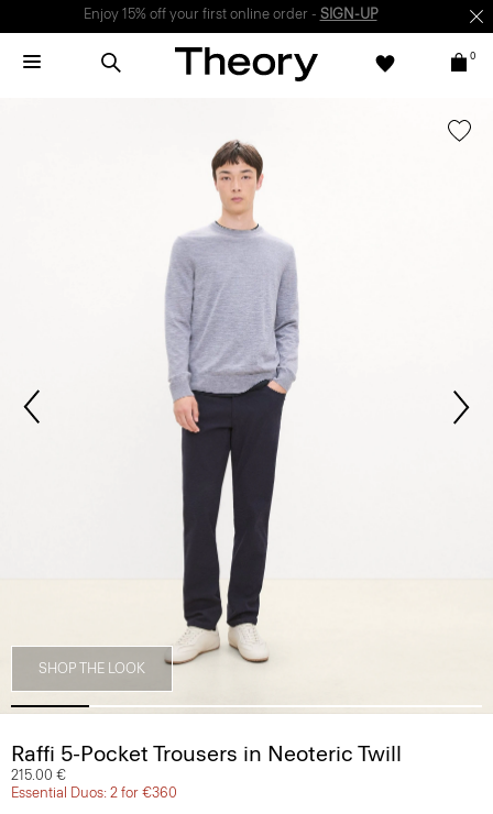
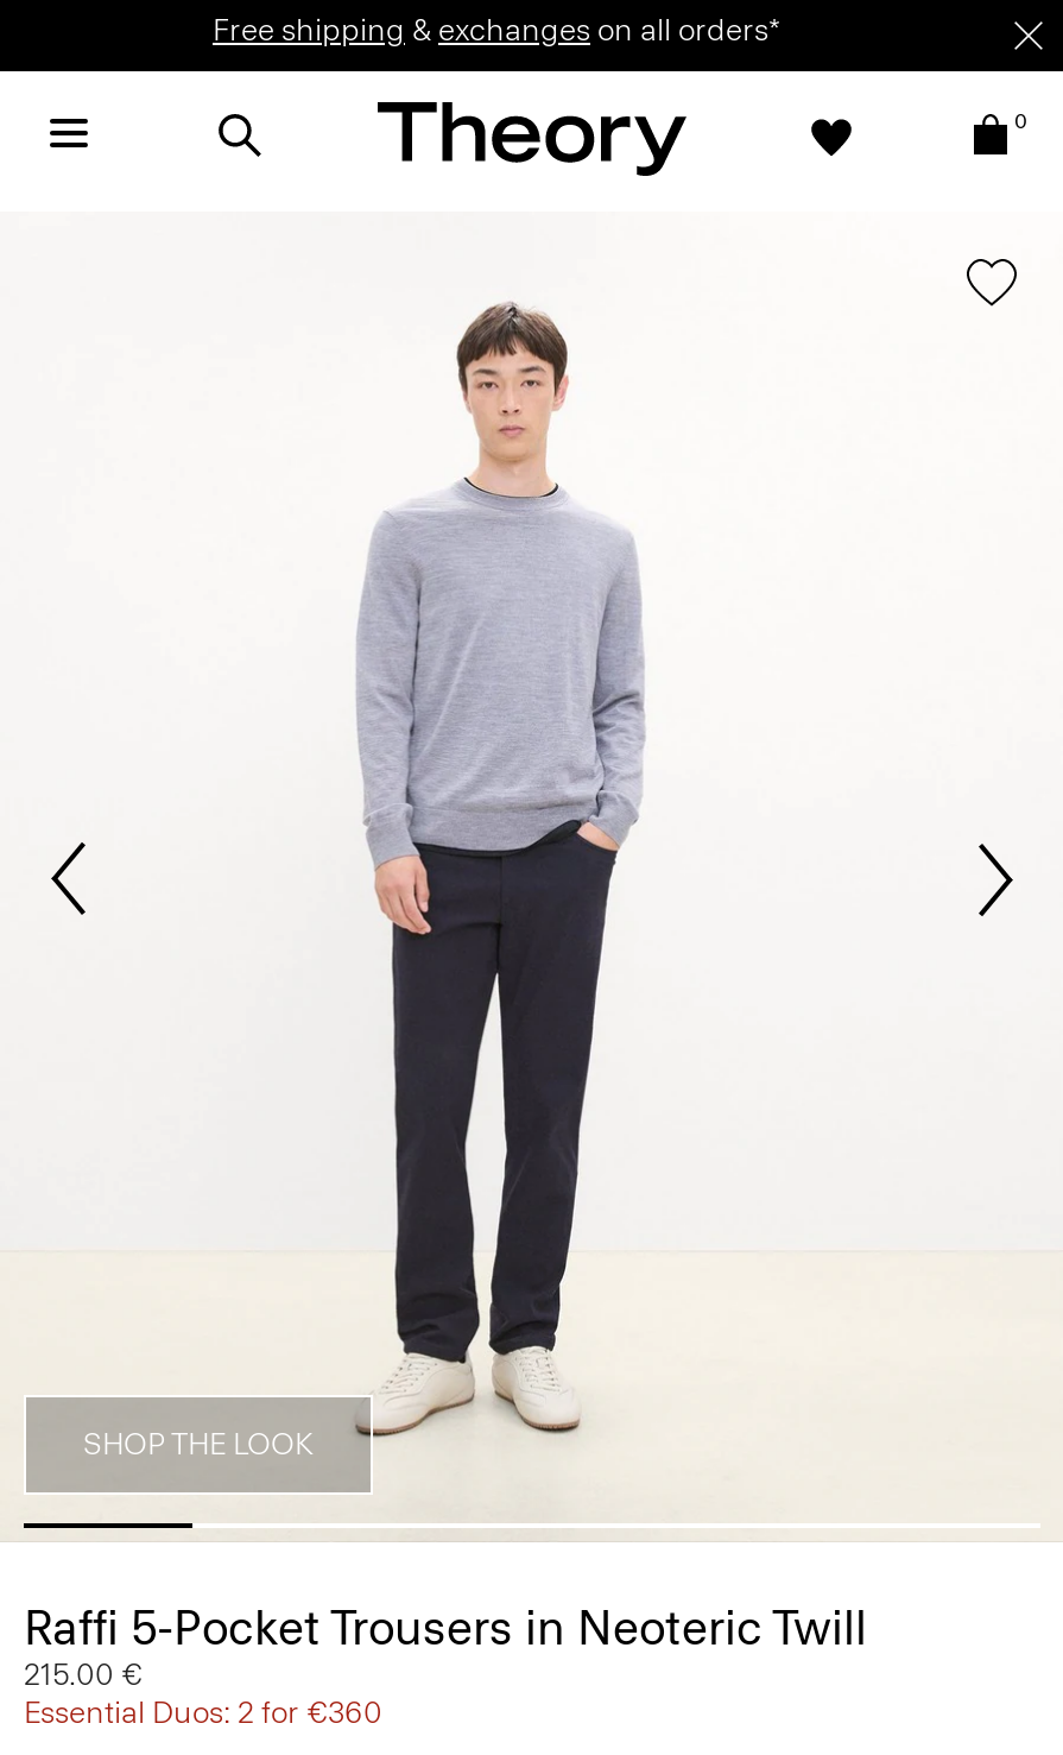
- Enjoy 15% off your first online order - SIGN-UP
+ Free shipping & exchanges on all orders*
